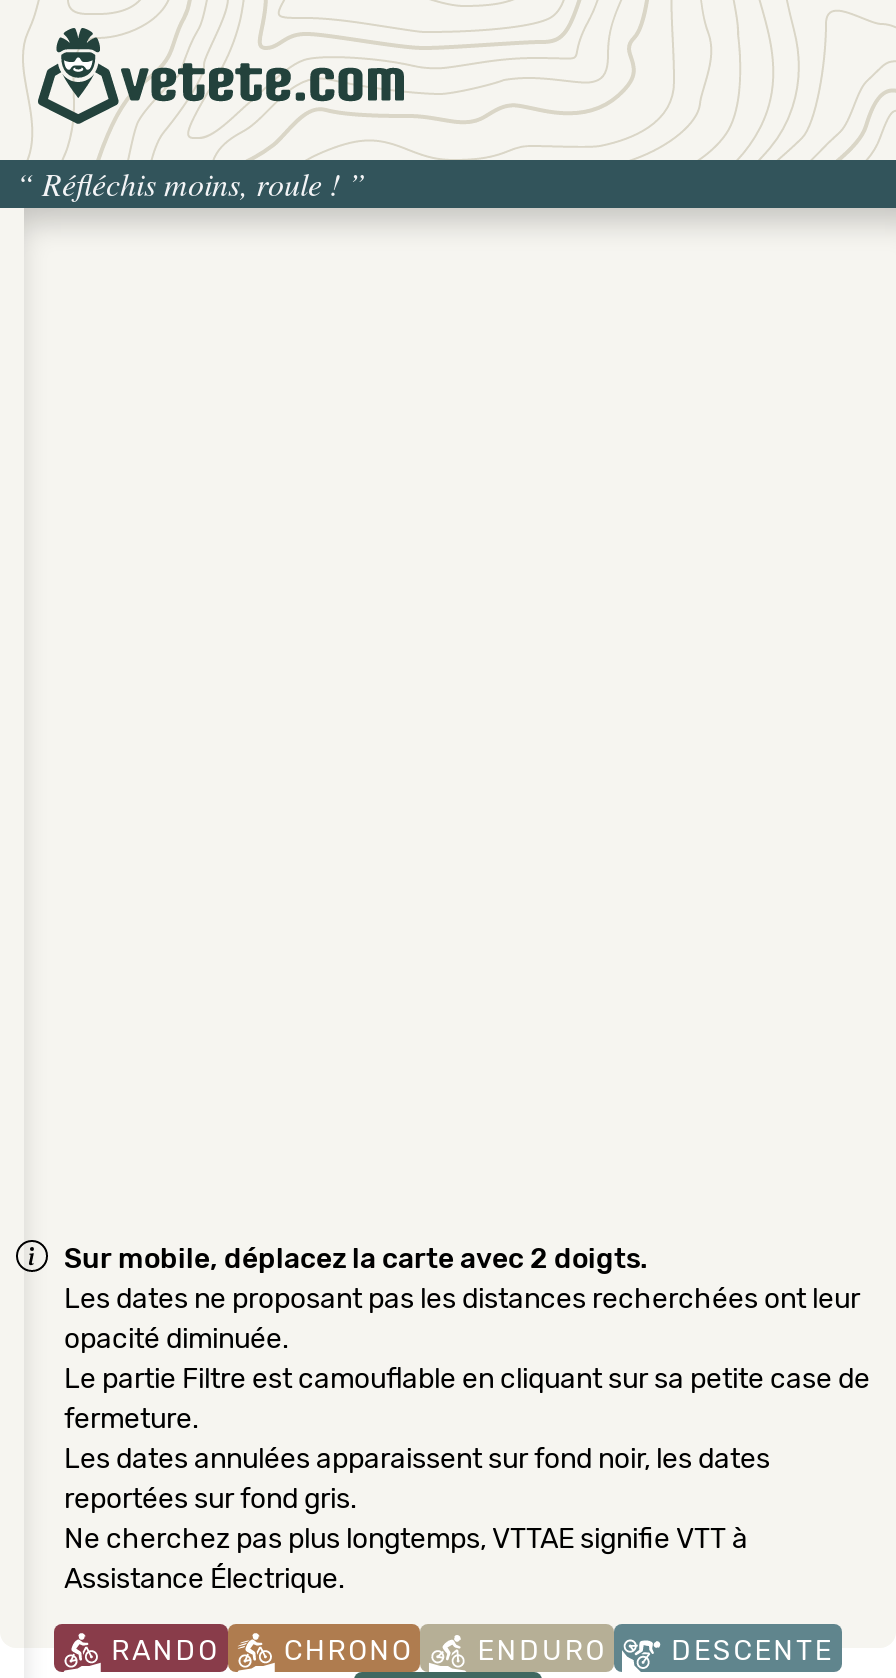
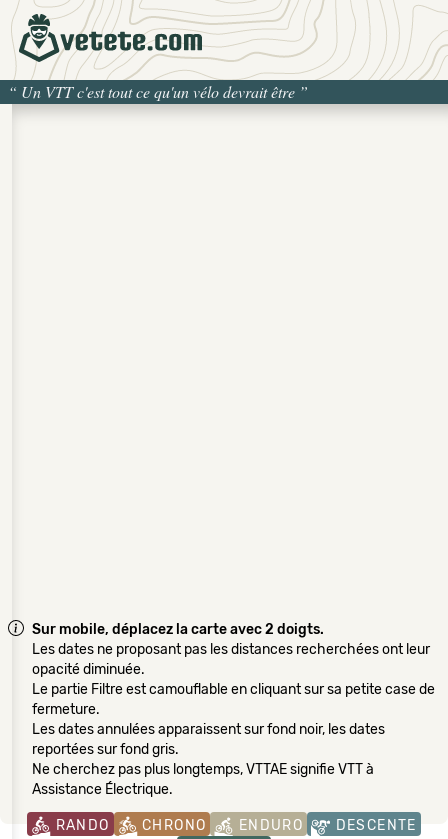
- “Réfléchis moins, roule !”
+ “Un VTT c'est tout ce qu'un vélo devrait être”
